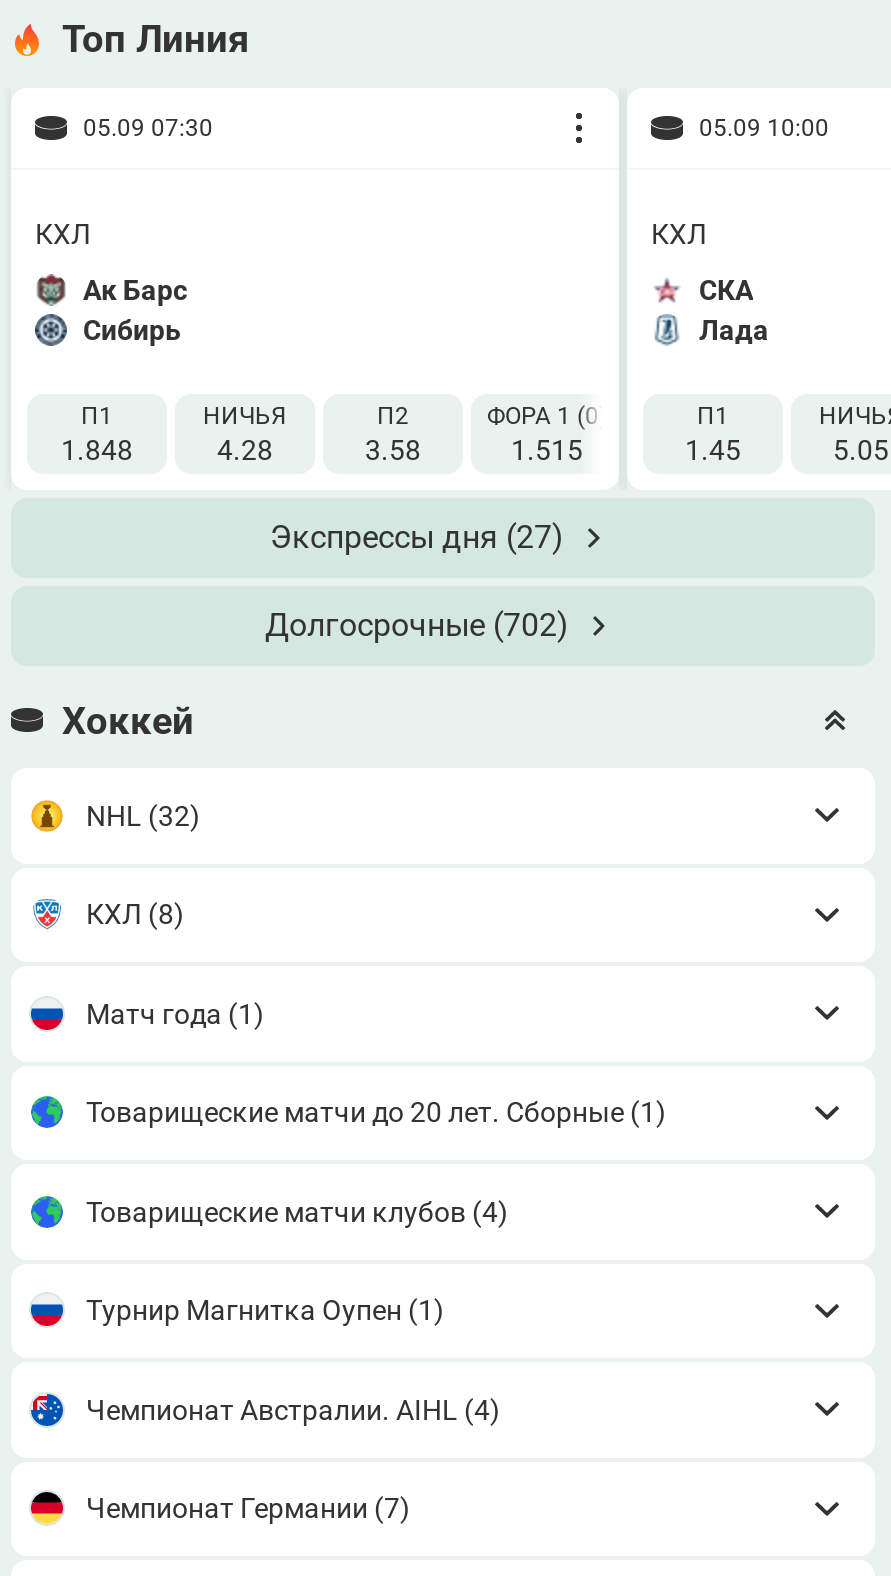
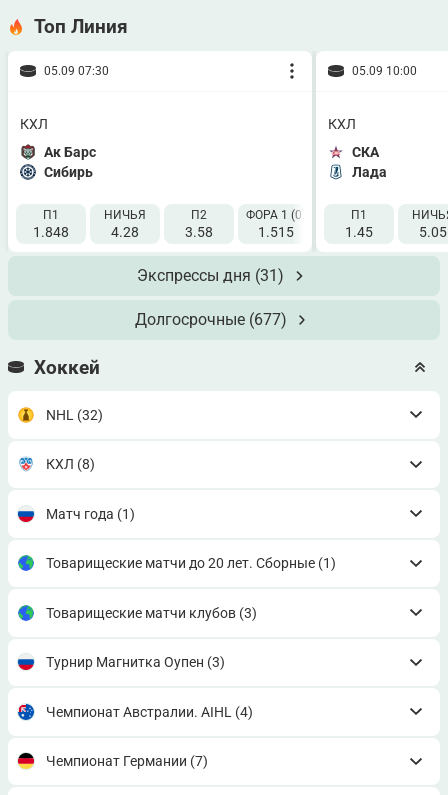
- Экспрессы дня (27)
+ Экспрессы дня (31)

- Долгосрочные (702)
+ Долгосрочные (677)

- Товарищеские матчи клубов (4)
+ Товарищеские матчи клубов (3)

- Турнир Магнитка Оупен (1)
+ Турнир Магнитка Оупен (3)
